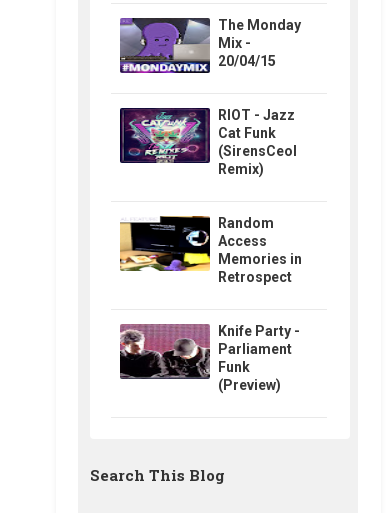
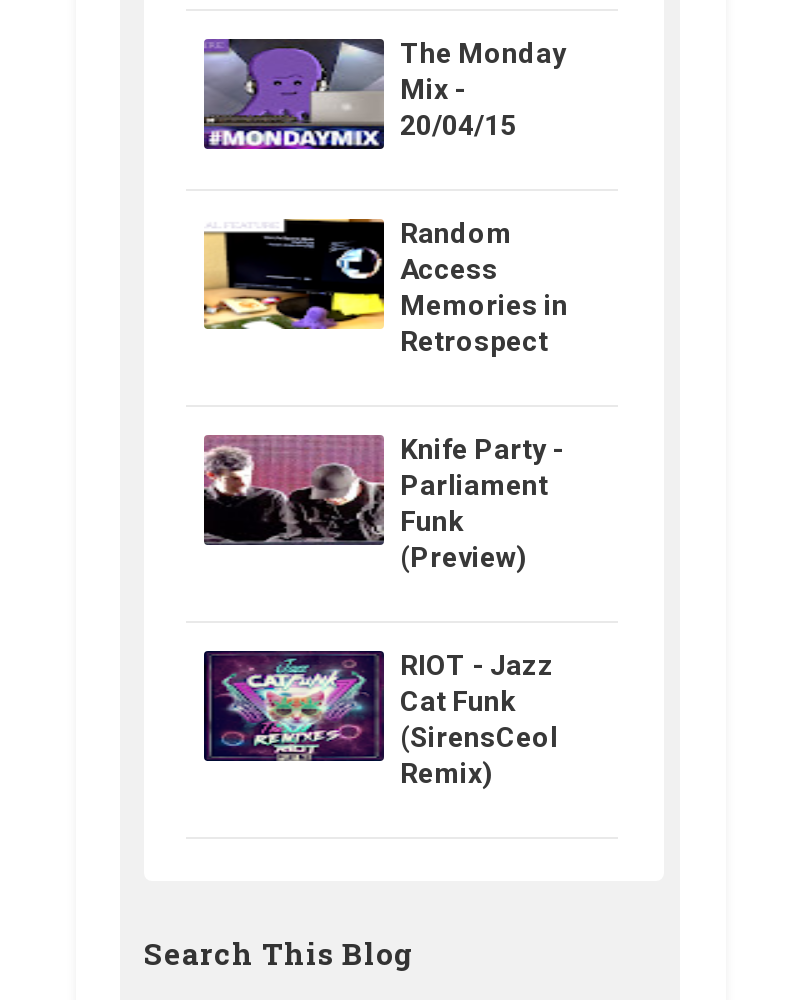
moved down: [image] | RIOT - Jazz | Cat Funk | (SirensCeol | Remix)

moved up: [image] | Random | Access | ... | Funk | (Preview)
